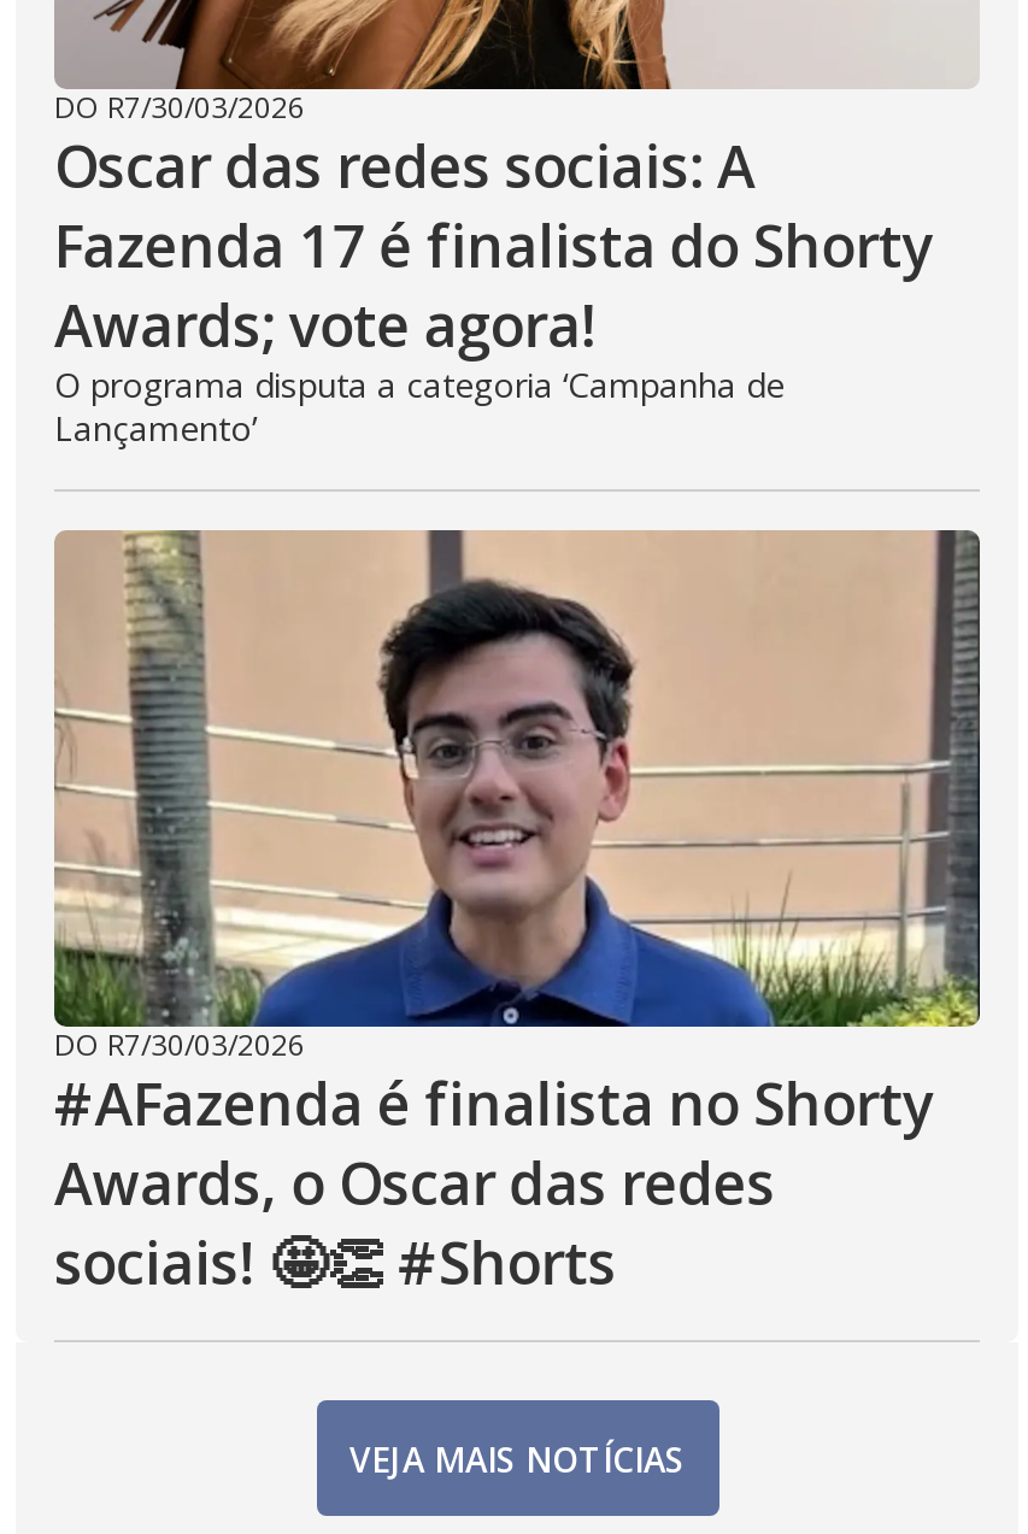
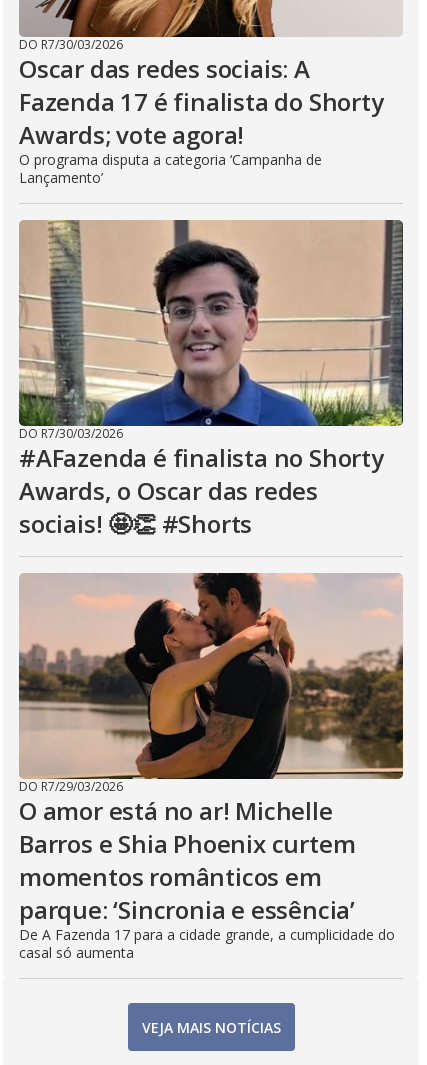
+ [image]
+ DO R7/29/03/2026
+ O amor está no ar! Michelle
+ Barros e Shia Phoenix curtem
+ momentos românticos em
+ parque: ‘Sincronia e essência’
+ De A Fazenda 17 para a cidade grande, a cumplicidade do
+ casal só aumenta
